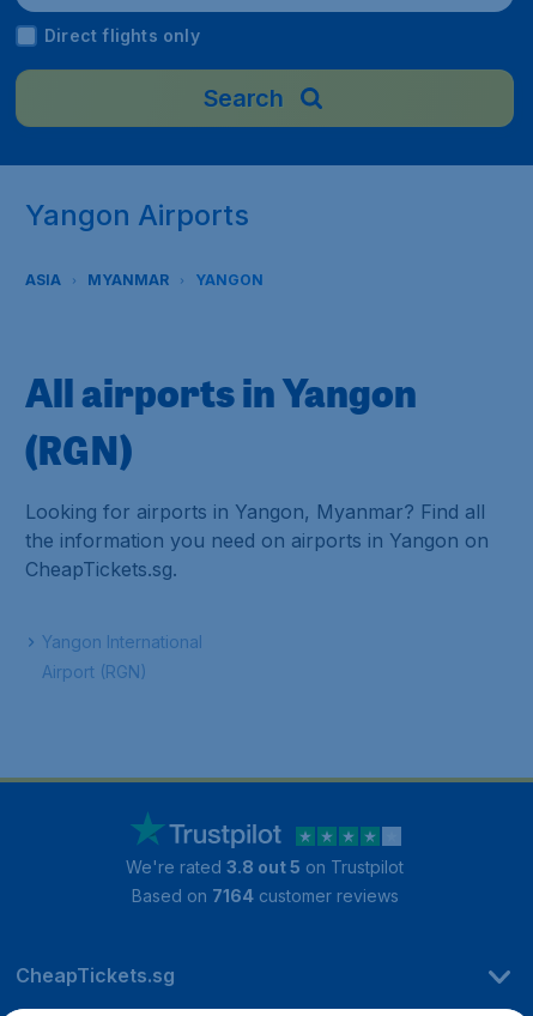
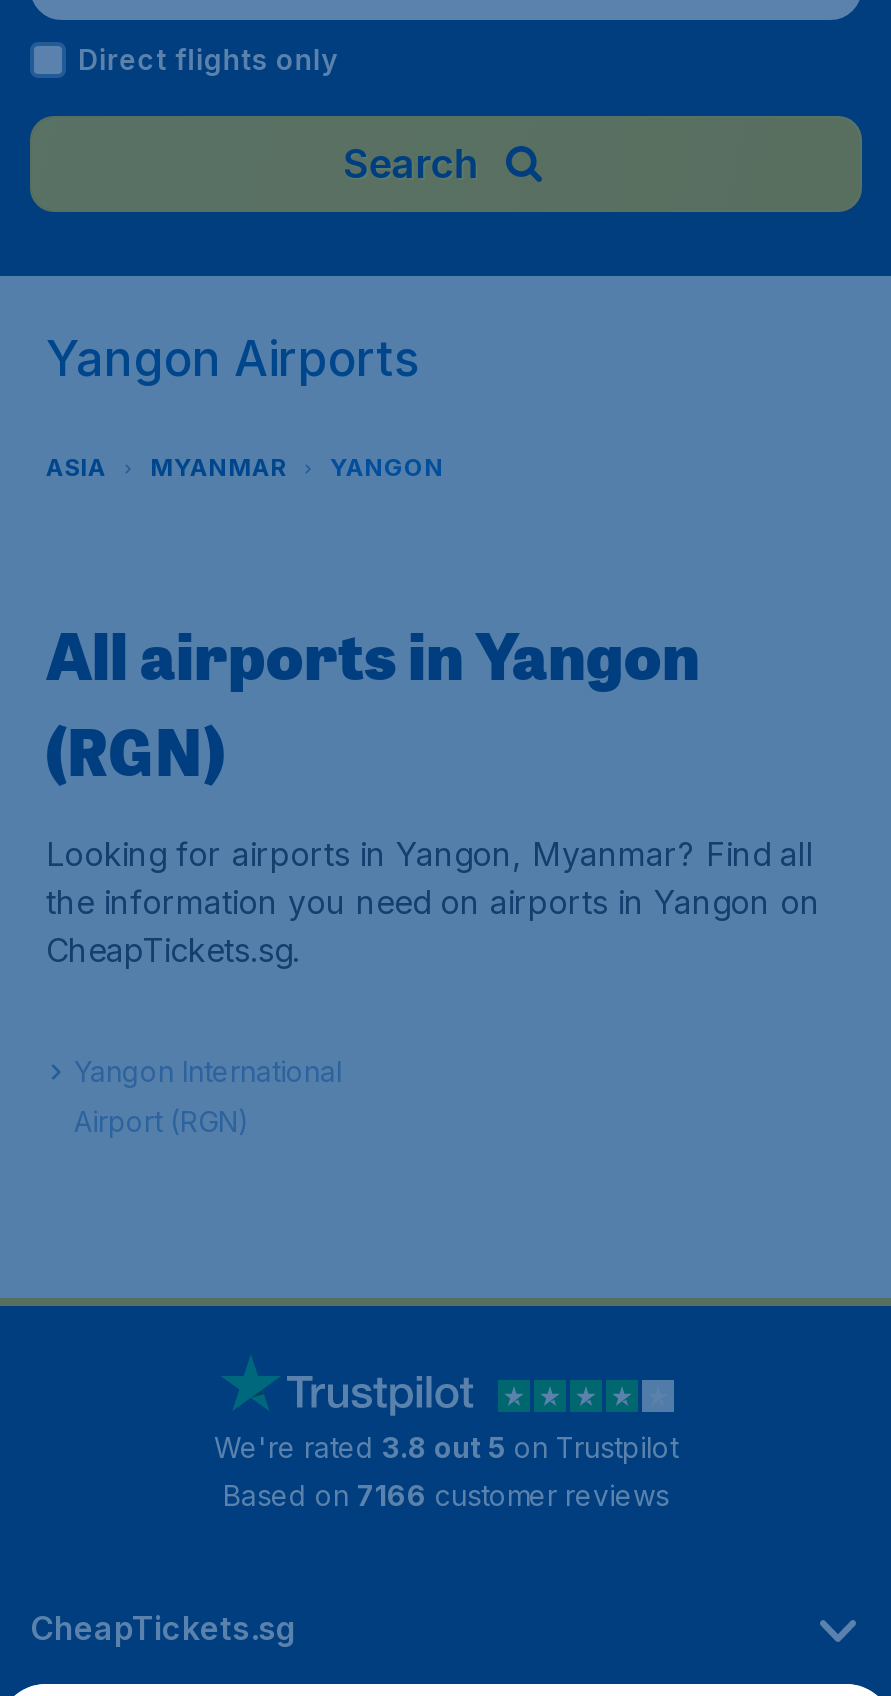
- Based on 7164 customer reviews
+ Based on 7166 customer reviews
